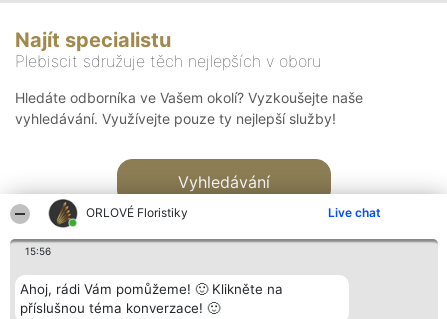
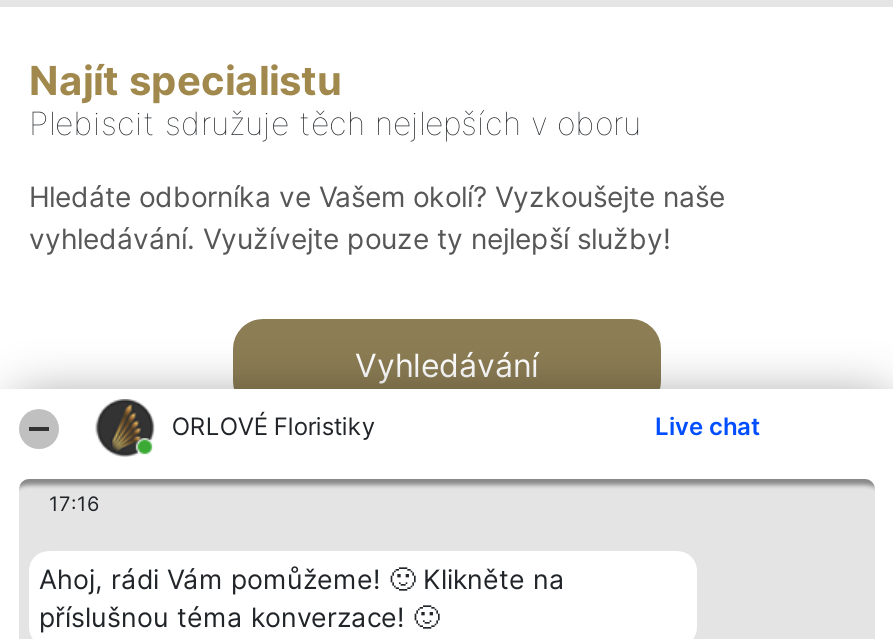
- 15:56
+ 17:16
